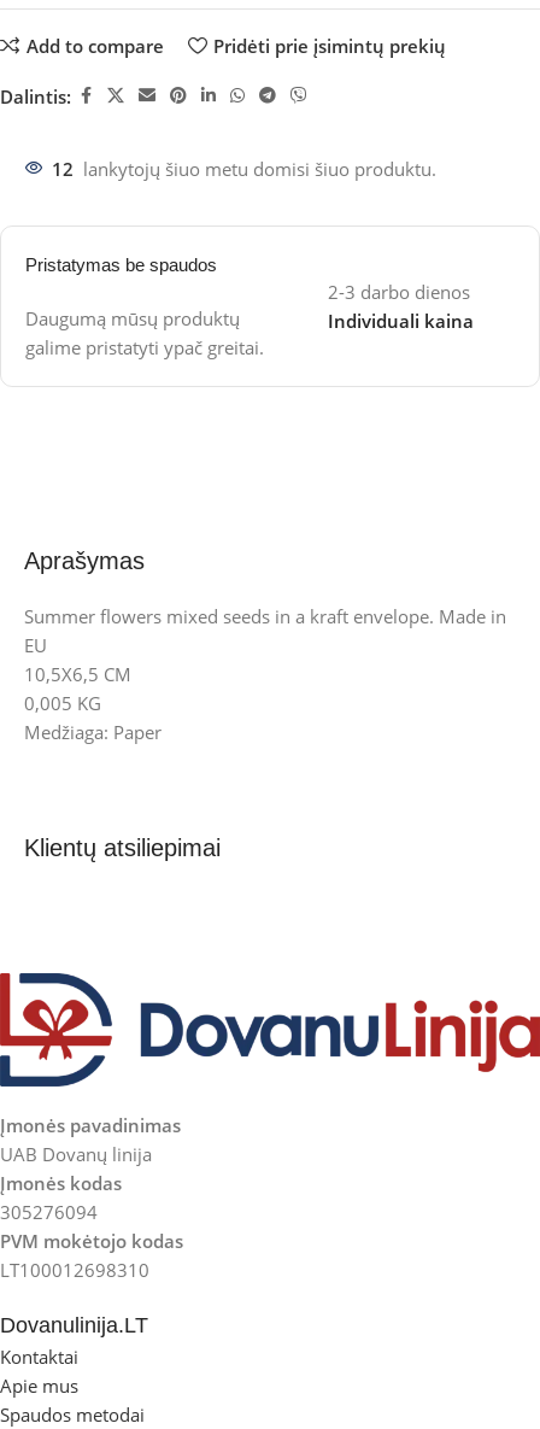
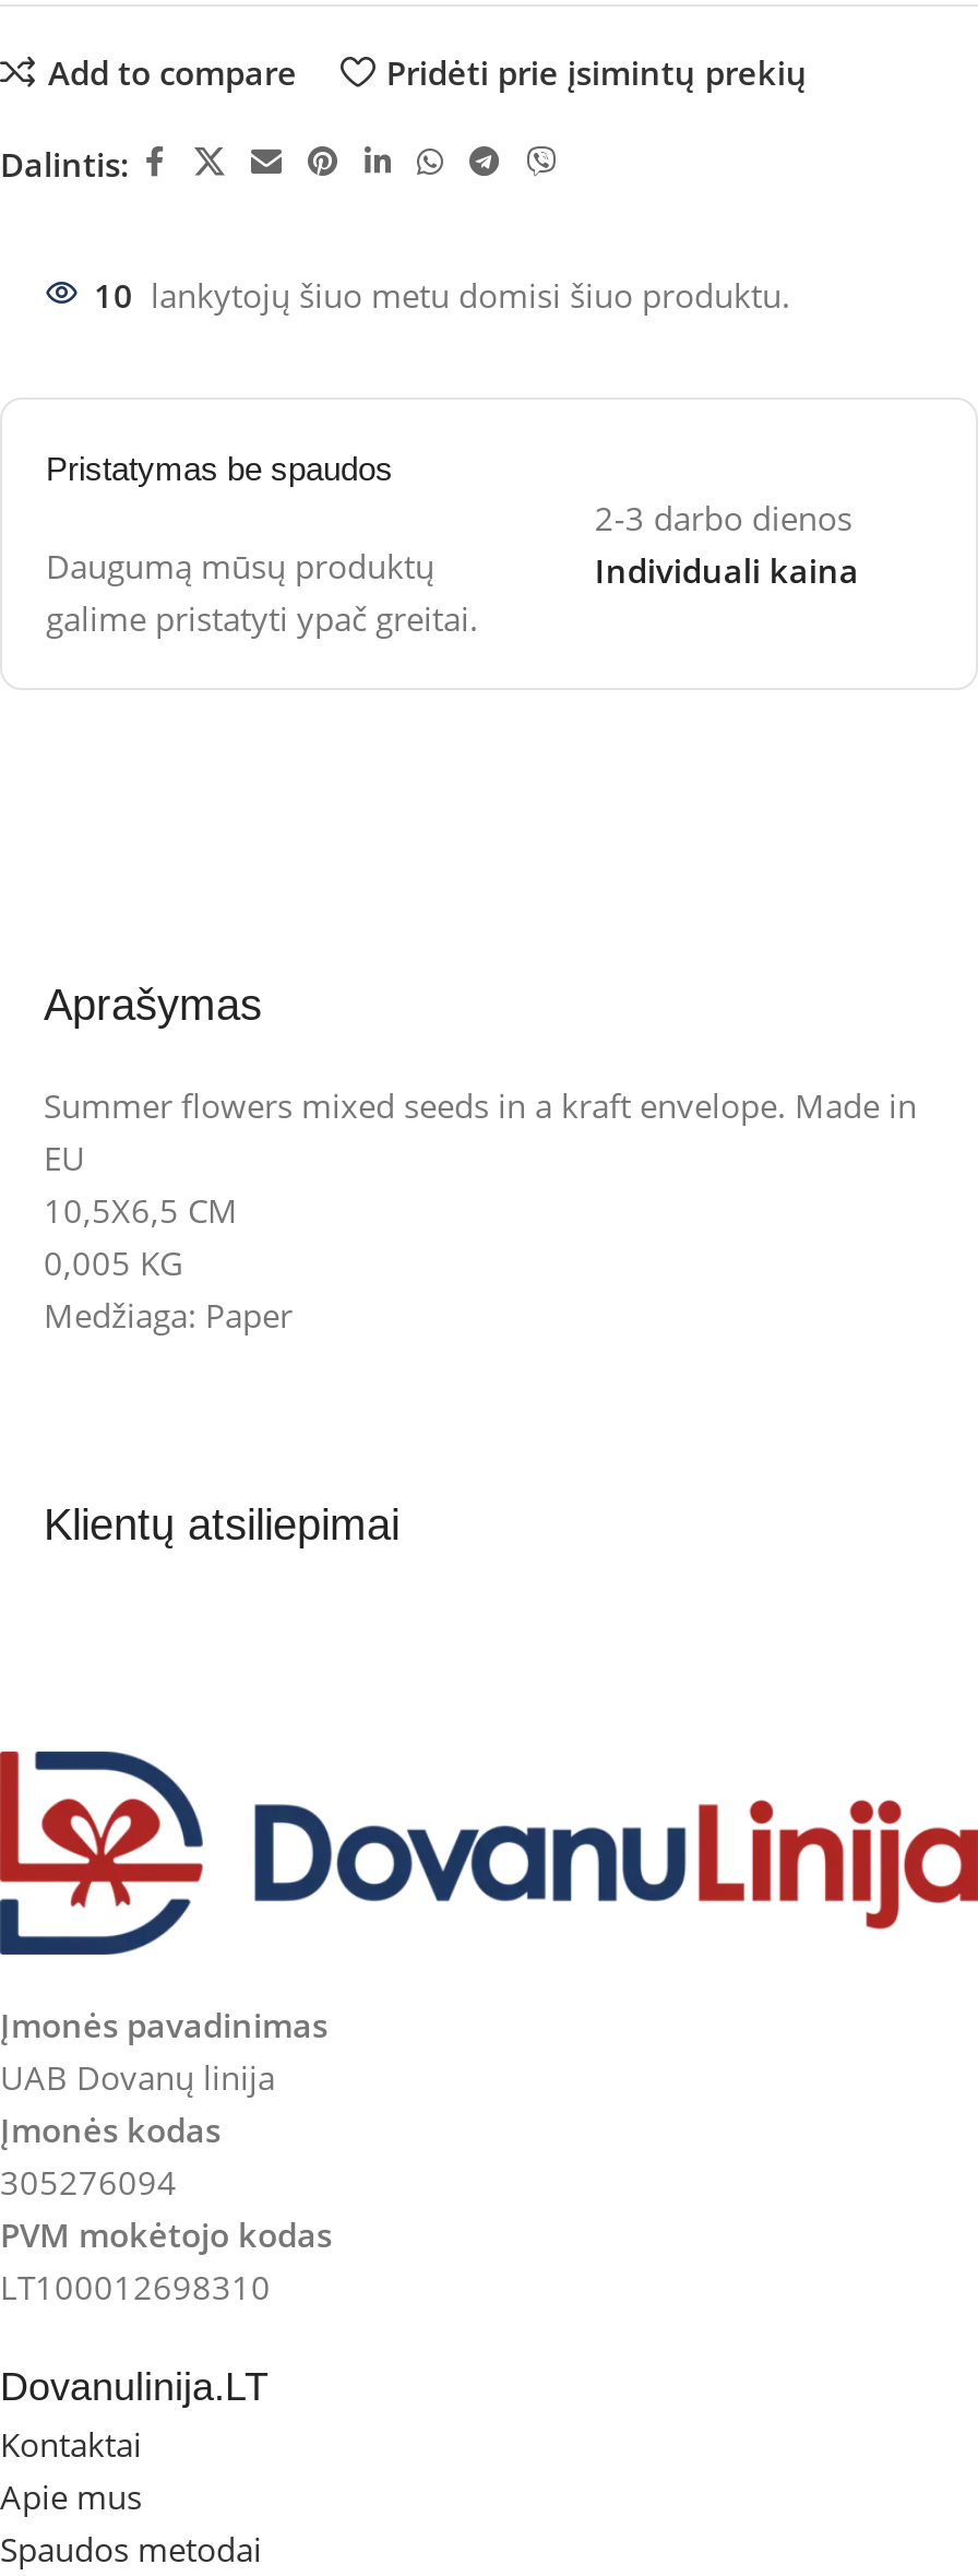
- 12 lankytojų šiuo metu domisi šiuo produktu.
+ 10 lankytojų šiuo metu domisi šiuo produktu.
